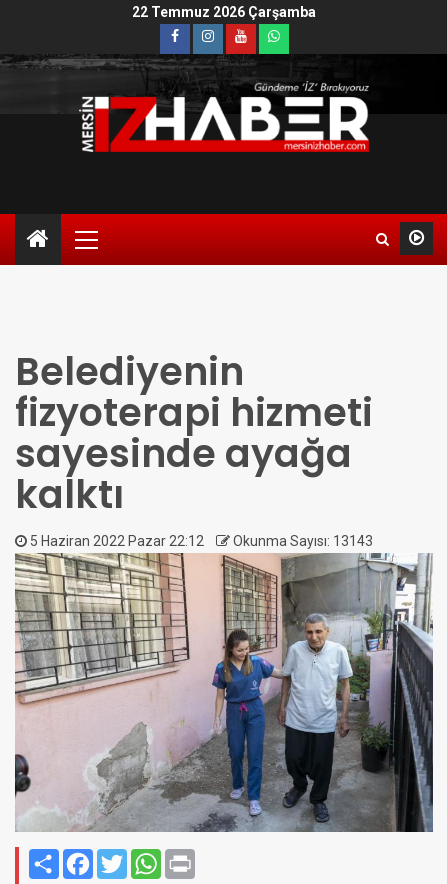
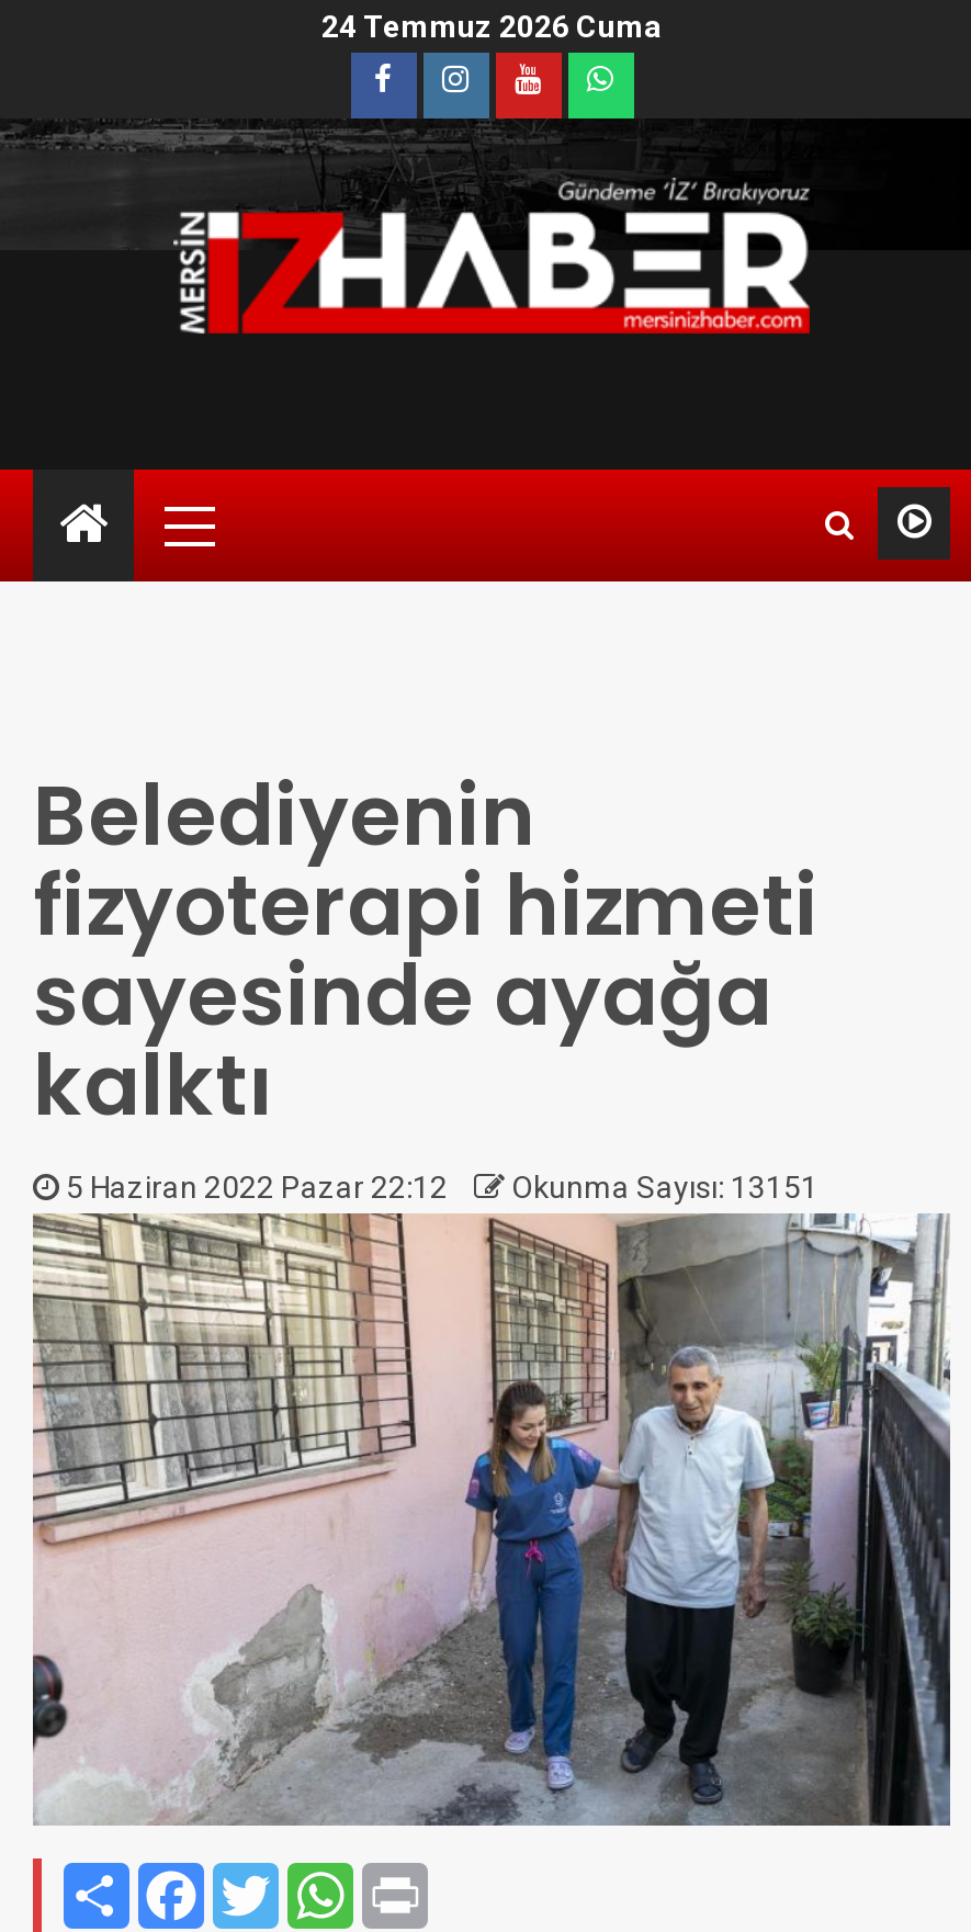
- 22 Temmuz 2026 Çarşamba
+ 24 Temmuz 2026 Cuma

- Okunma Sayısı: 13143
+ Okunma Sayısı: 13151
